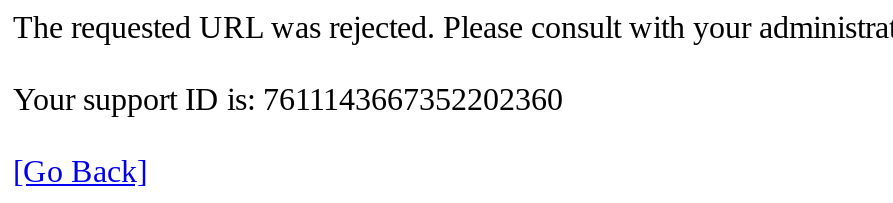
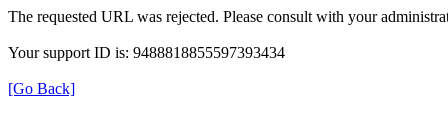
- Your support ID is: 7611143667352202360
+ Your support ID is: 9488818855597393434
